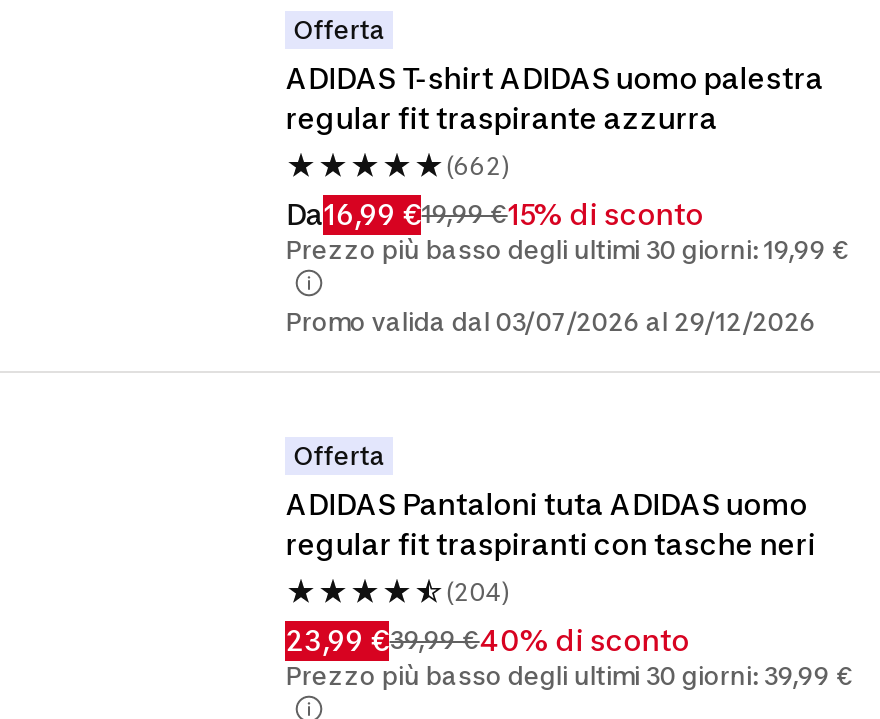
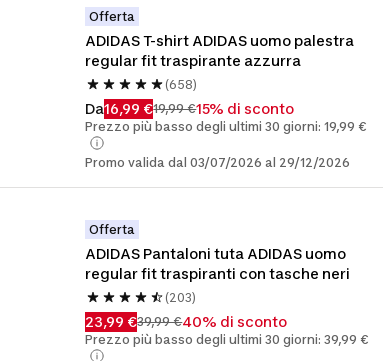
- (662)
+ (658)

- (204)
+ (203)
